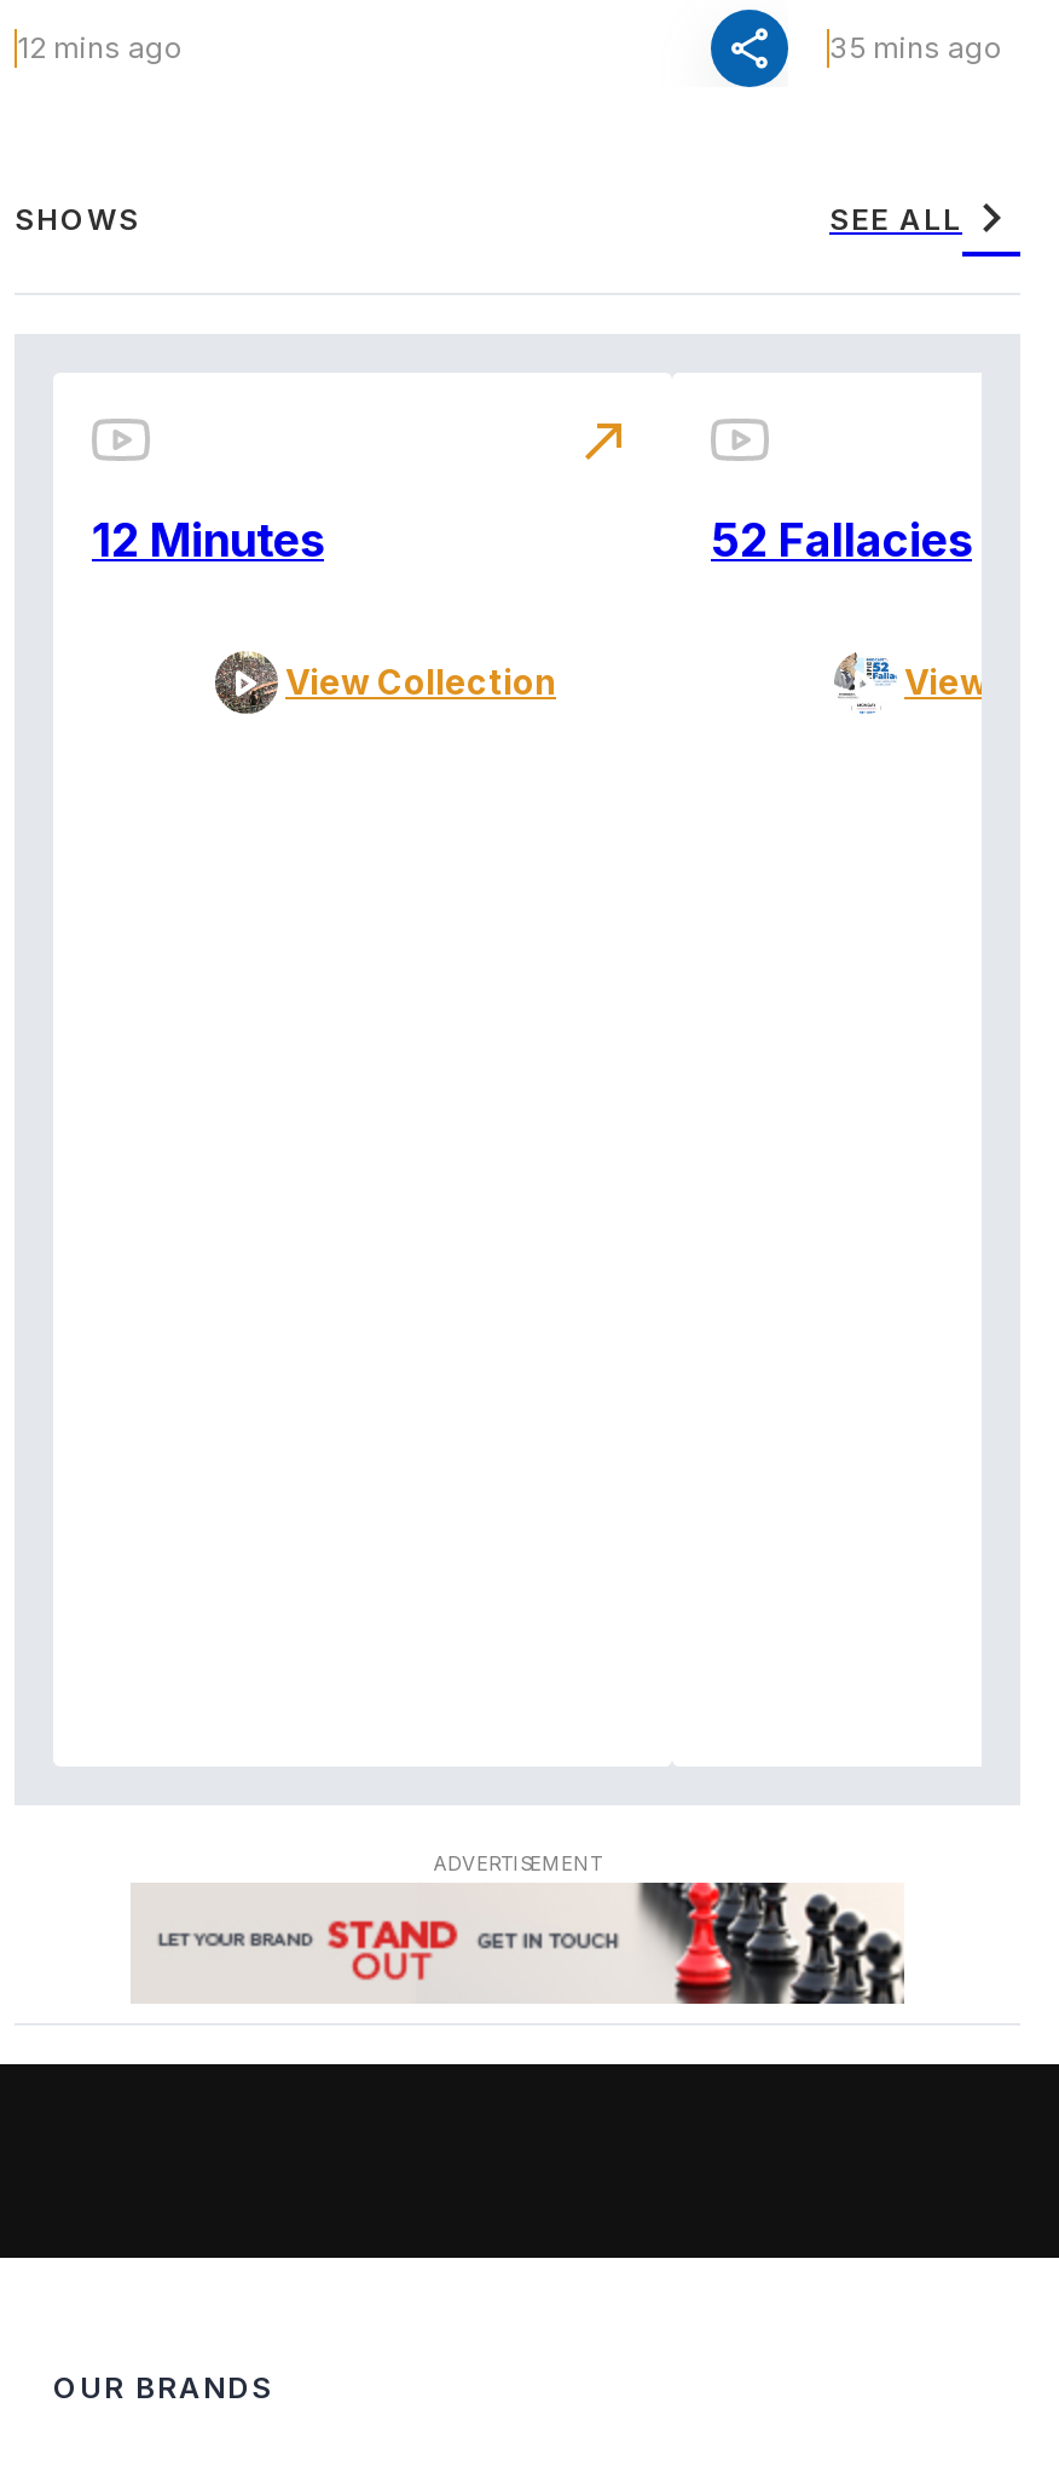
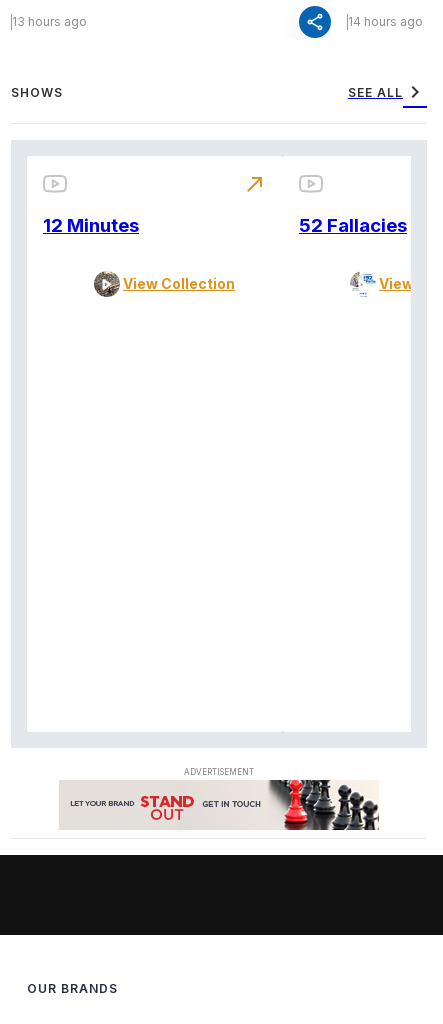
- 12 mins ago
+ 13 hours ago

- 35 mins ago
+ 14 hours ago
